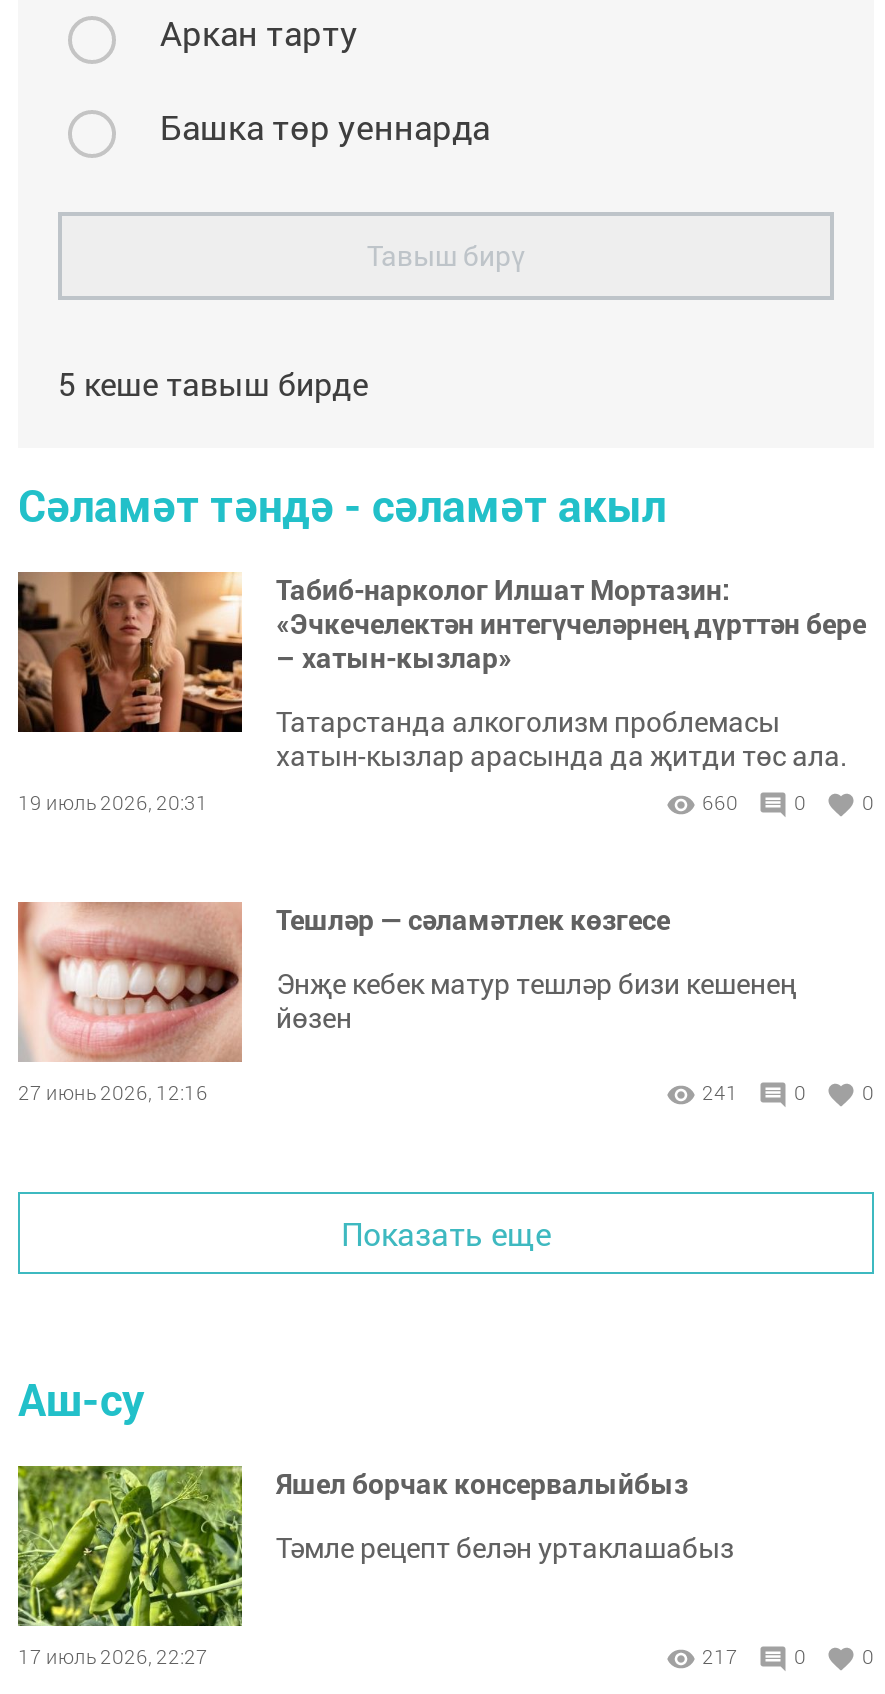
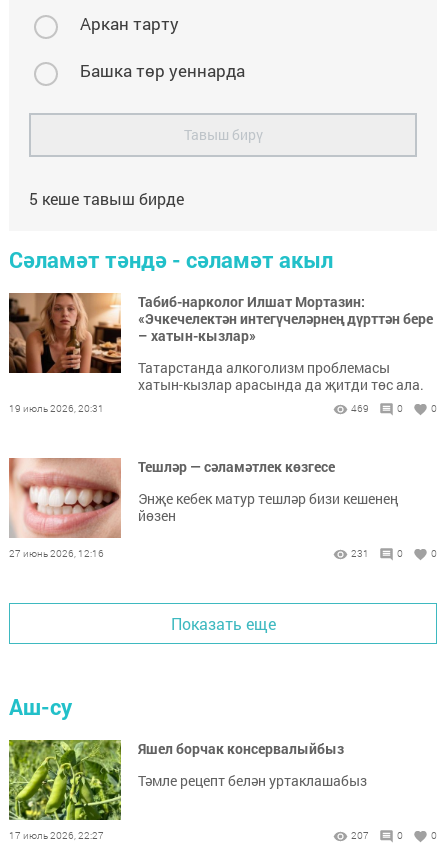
- 660
+ 469

- 241
+ 231

- 217
+ 207
